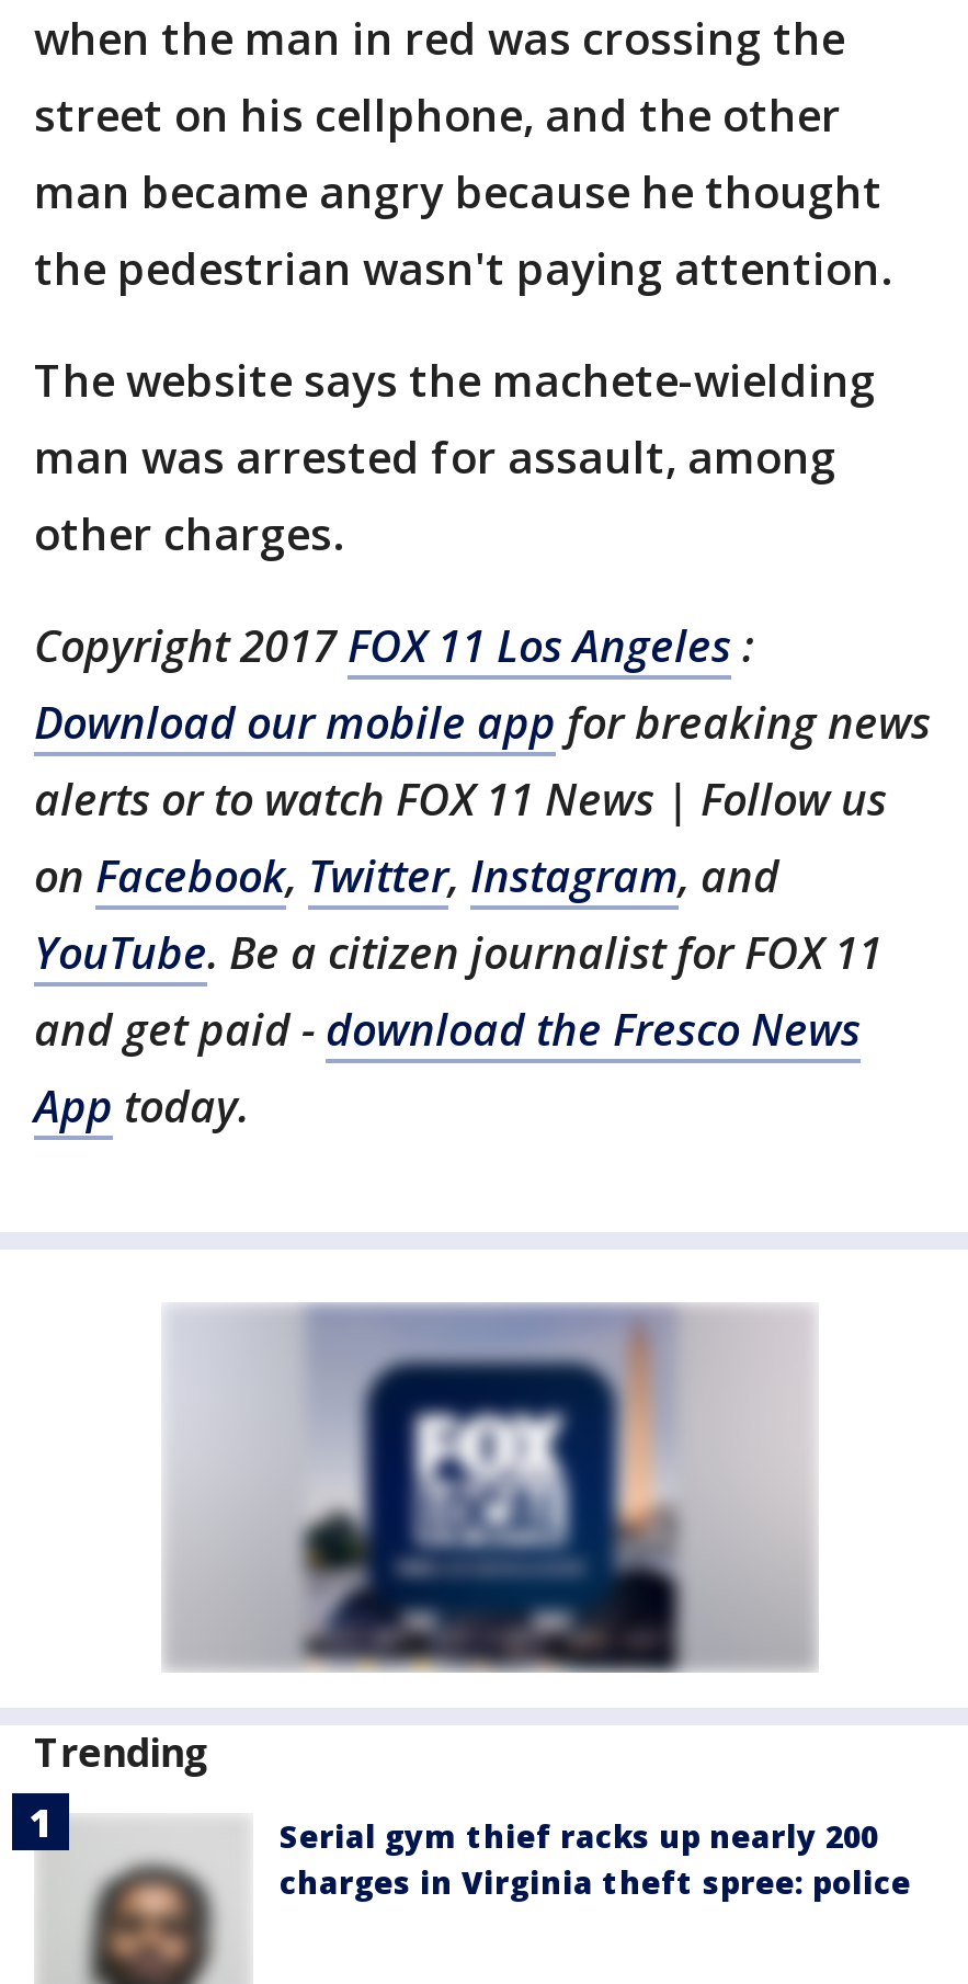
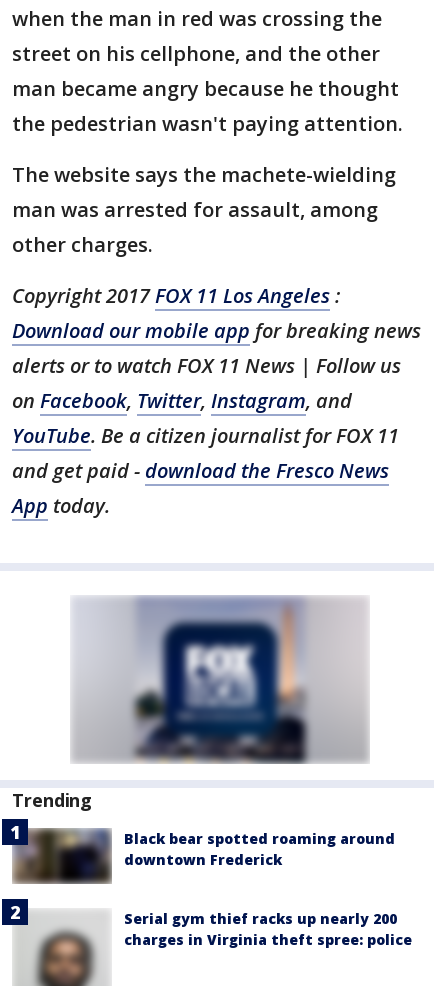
+ [image]
+ Black bear spotted roaming around
+ downtown Frederick
